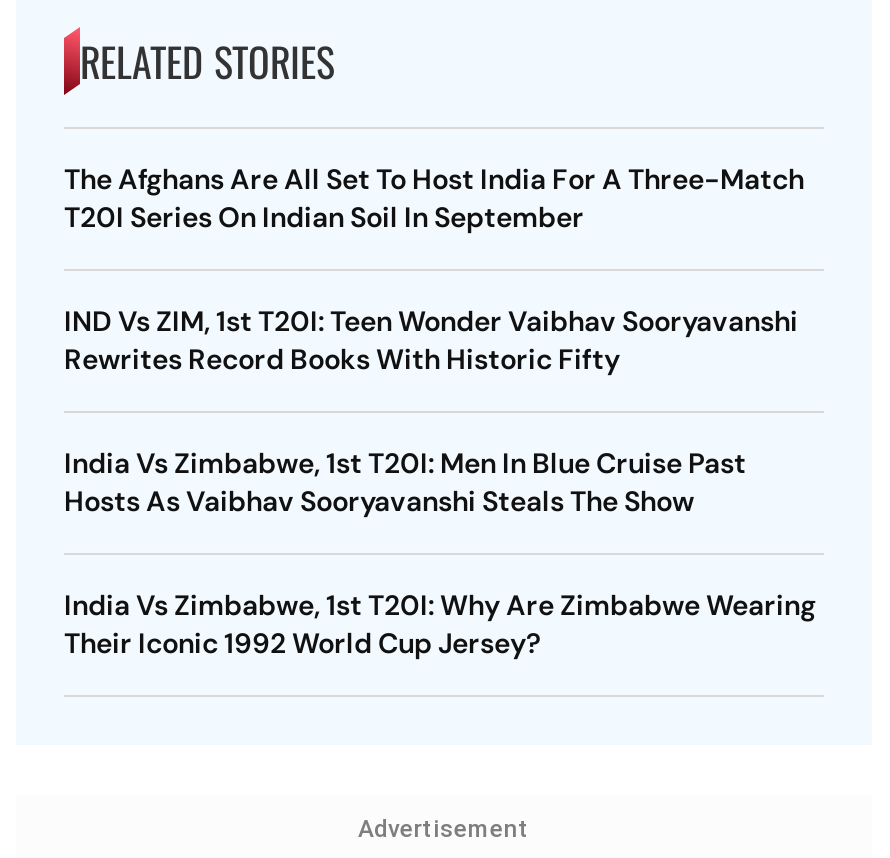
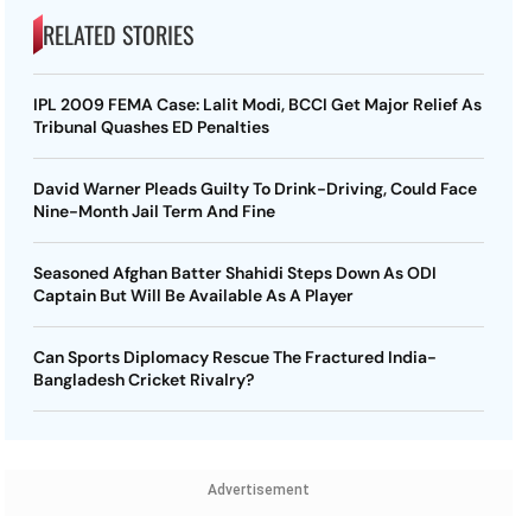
- The Afghans Are All Set To Host India For A Three-Match
- T20I Series On Indian Soil In September
+ IPL 2009 FEMA Case: Lalit Modi, BCCI Get Major Relief As
+ Tribunal Quashes ED Penalties

- IND Vs ZIM, 1st T20I: Teen Wonder Vaibhav Sooryavanshi
- Rewrites Record Books With Historic Fifty
+ David Warner Pleads Guilty To Drink-Driving, Could Face
+ Nine-Month Jail Term And Fine

- India Vs Zimbabwe, 1st T20I: Men In Blue Cruise Past
- Hosts As Vaibhav Sooryavanshi Steals The Show
+ Seasoned Afghan Batter Shahidi Steps Down As ODI
+ Captain But Will Be Available As A Player

- India Vs Zimbabwe, 1st T20I: Why Are Zimbabwe Wearing
- Their Iconic 1992 World Cup Jersey?
+ Can Sports Diplomacy Rescue The Fractured India-
+ Bangladesh Cricket Rivalry?
